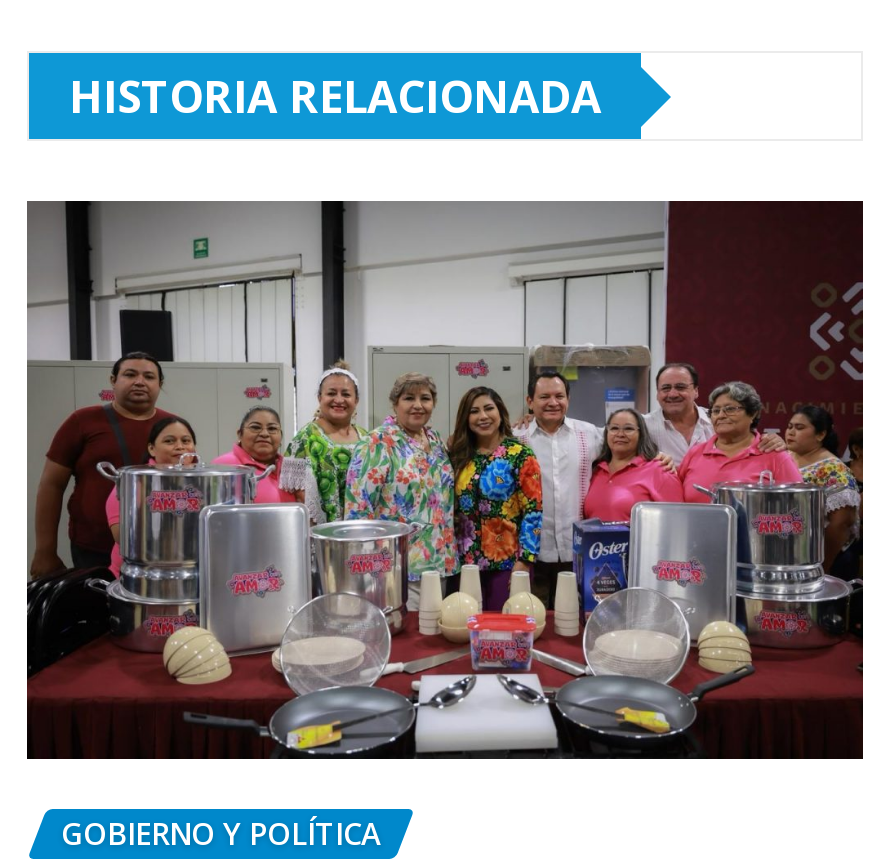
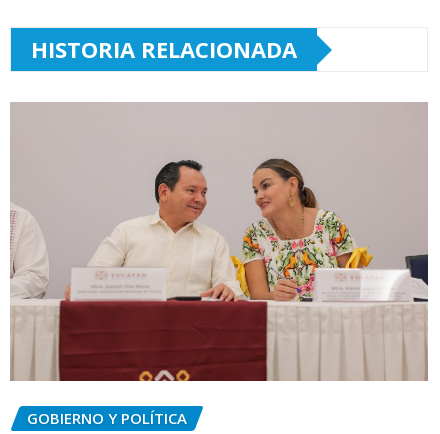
- [image]
+ [image]
